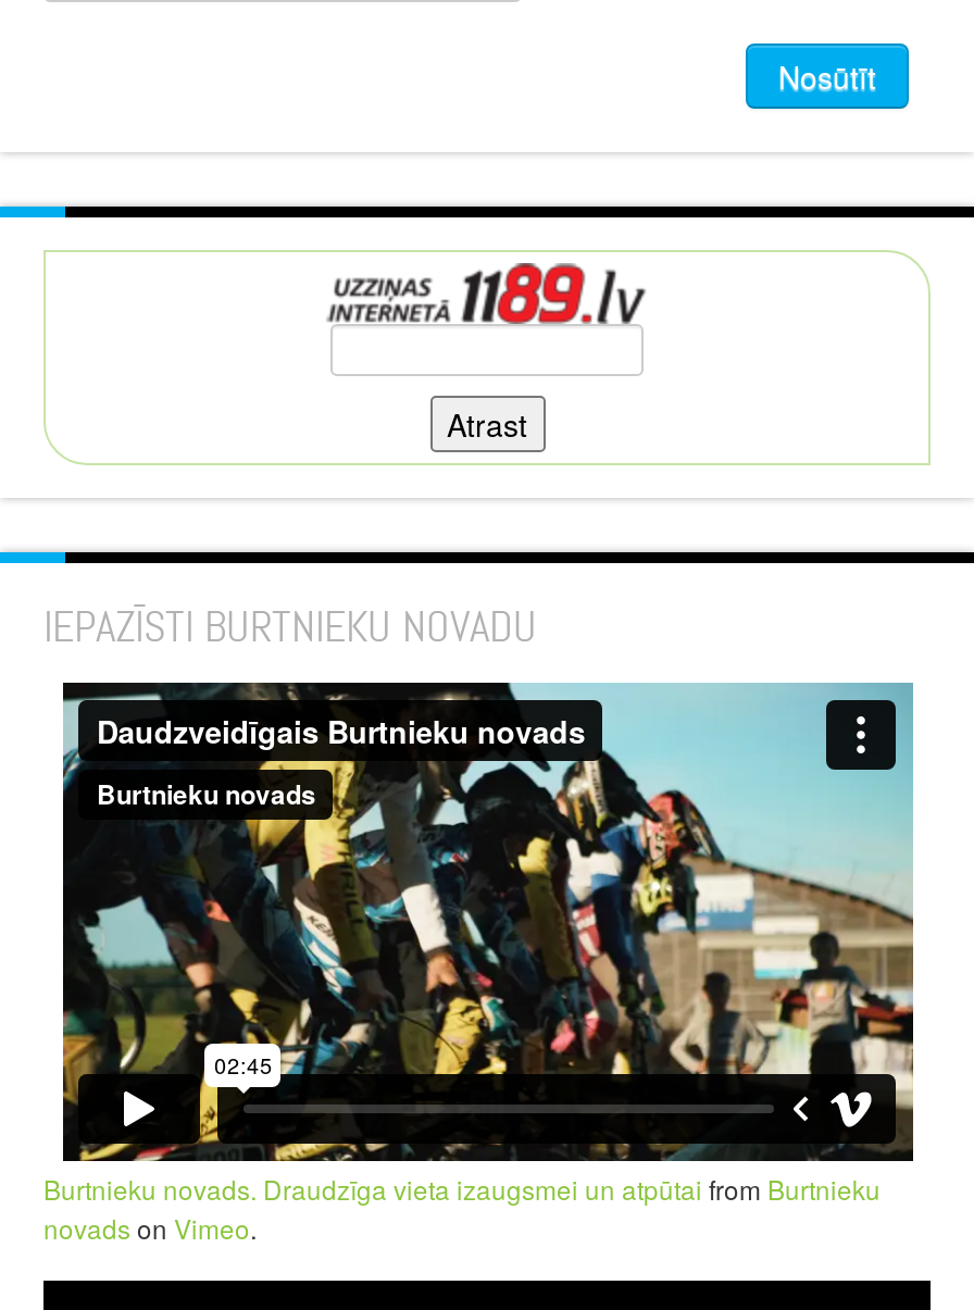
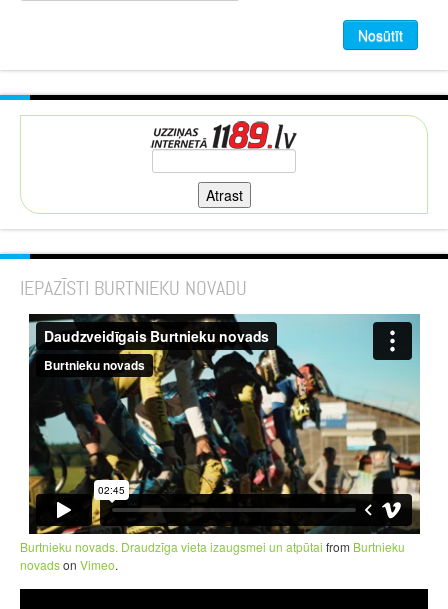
- [image]
+ [image]
